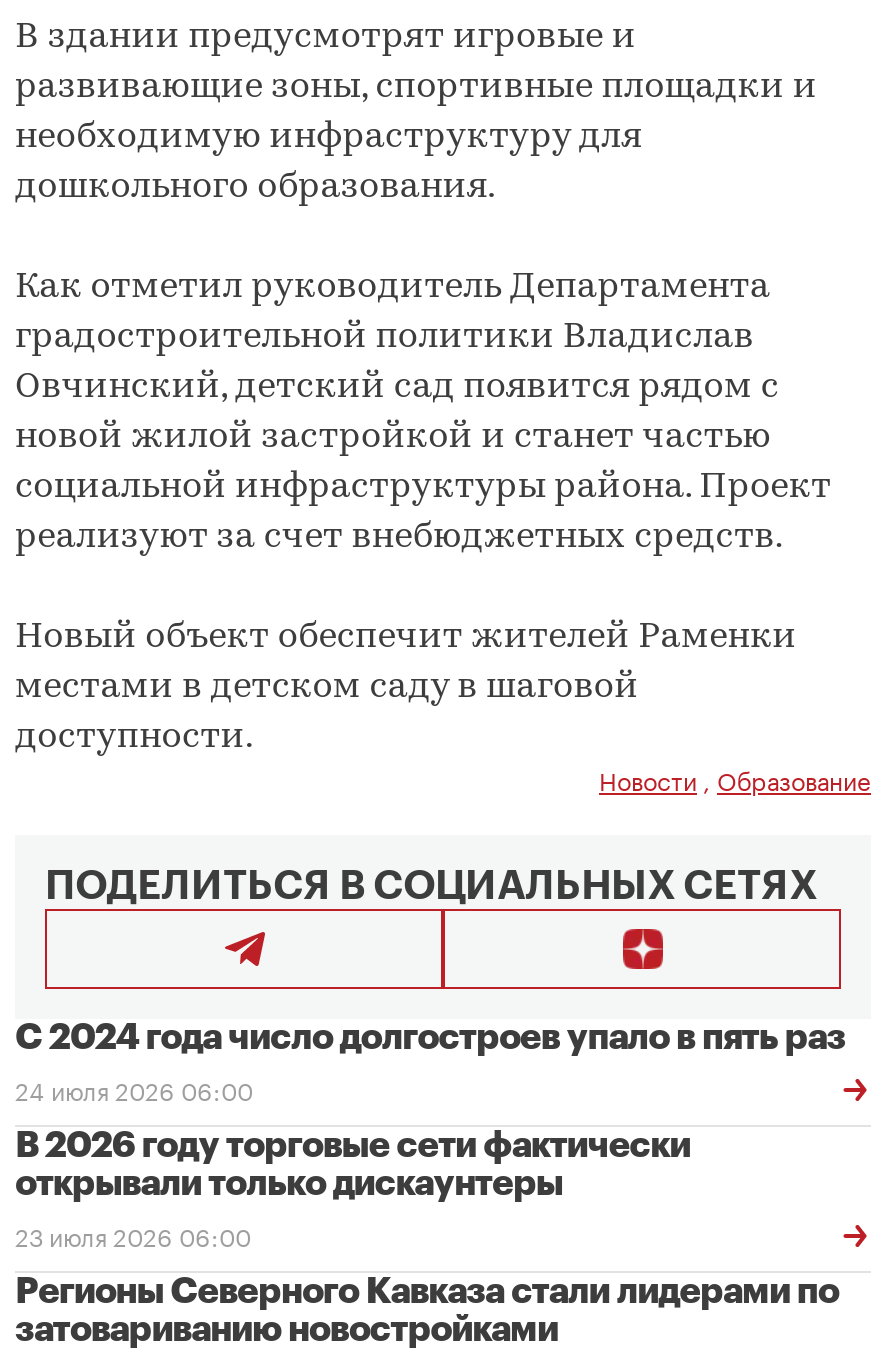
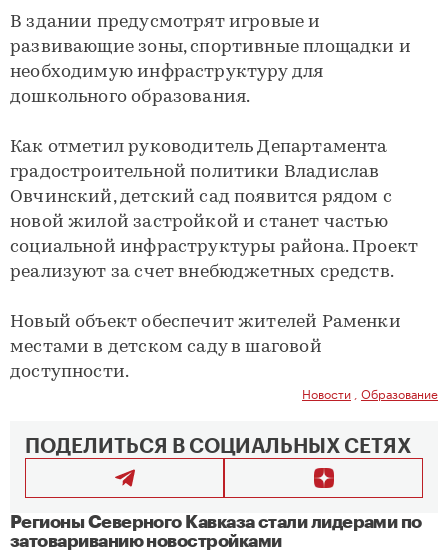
- С 2024 года число долгостроев упало в пять раз
- 24 июля 2026 06:00
- В 2026 году торговые сети фактически
- открывали только дискаунтеры
- 23 июля 2026 06:00
